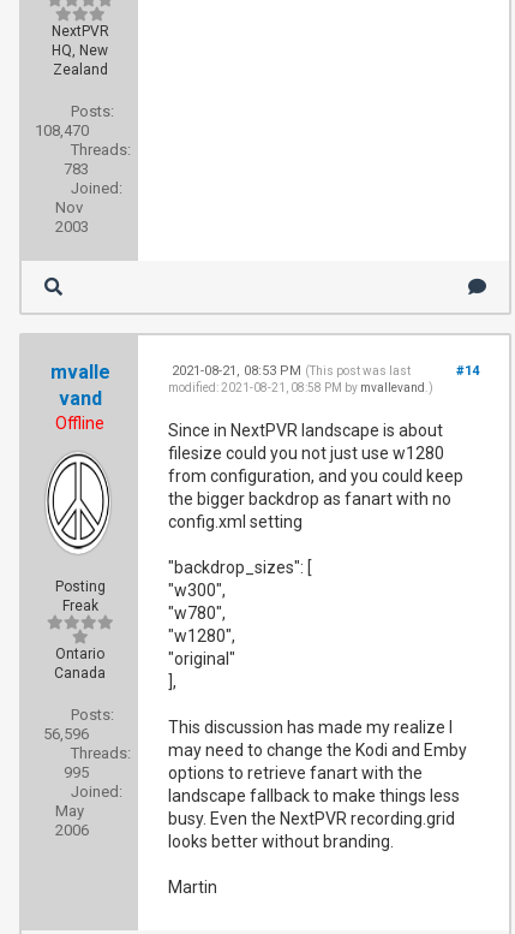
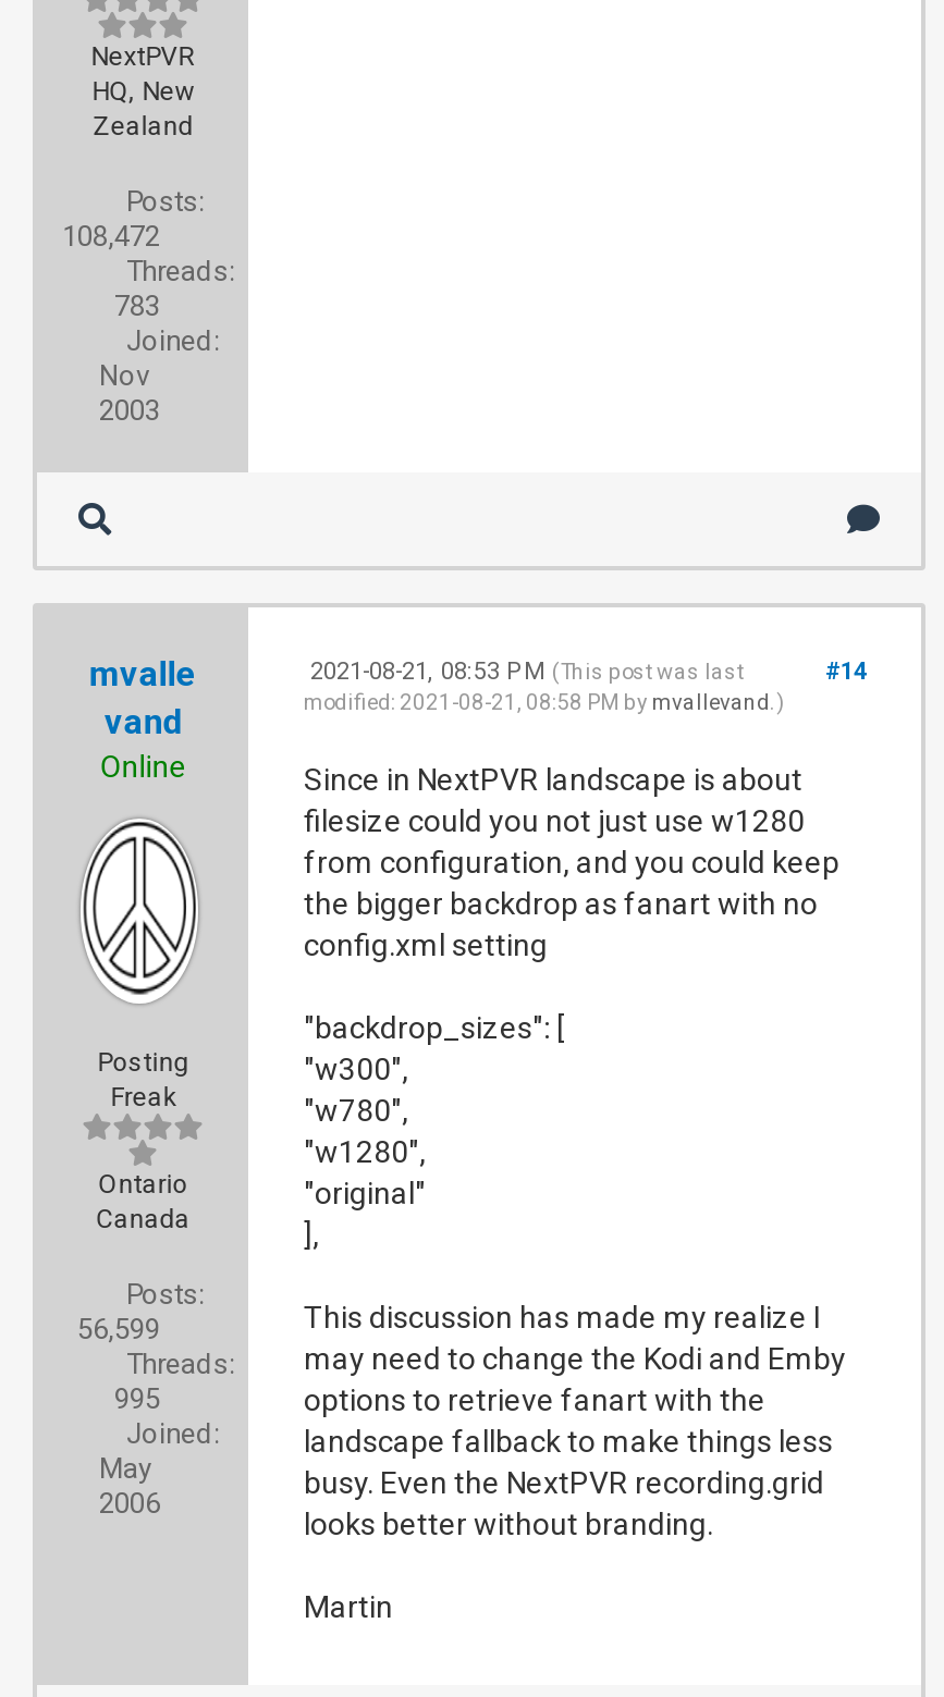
- 108,470
+ 108,472

- Offline
+ Online

- 56,596
+ 56,599
